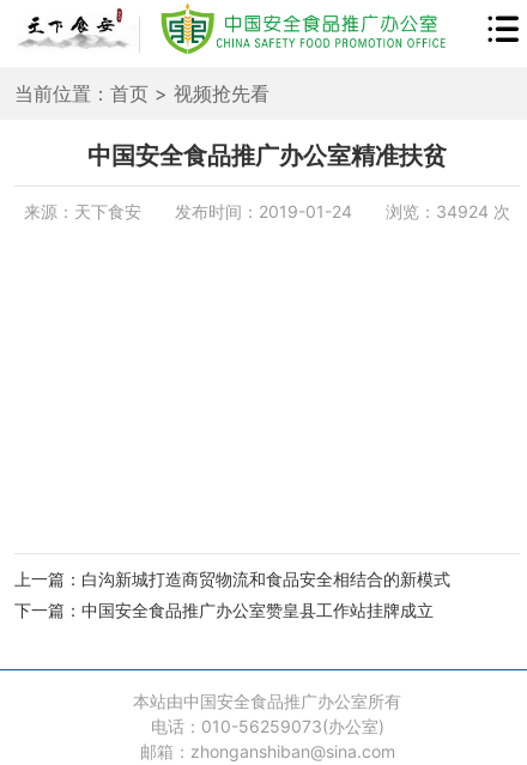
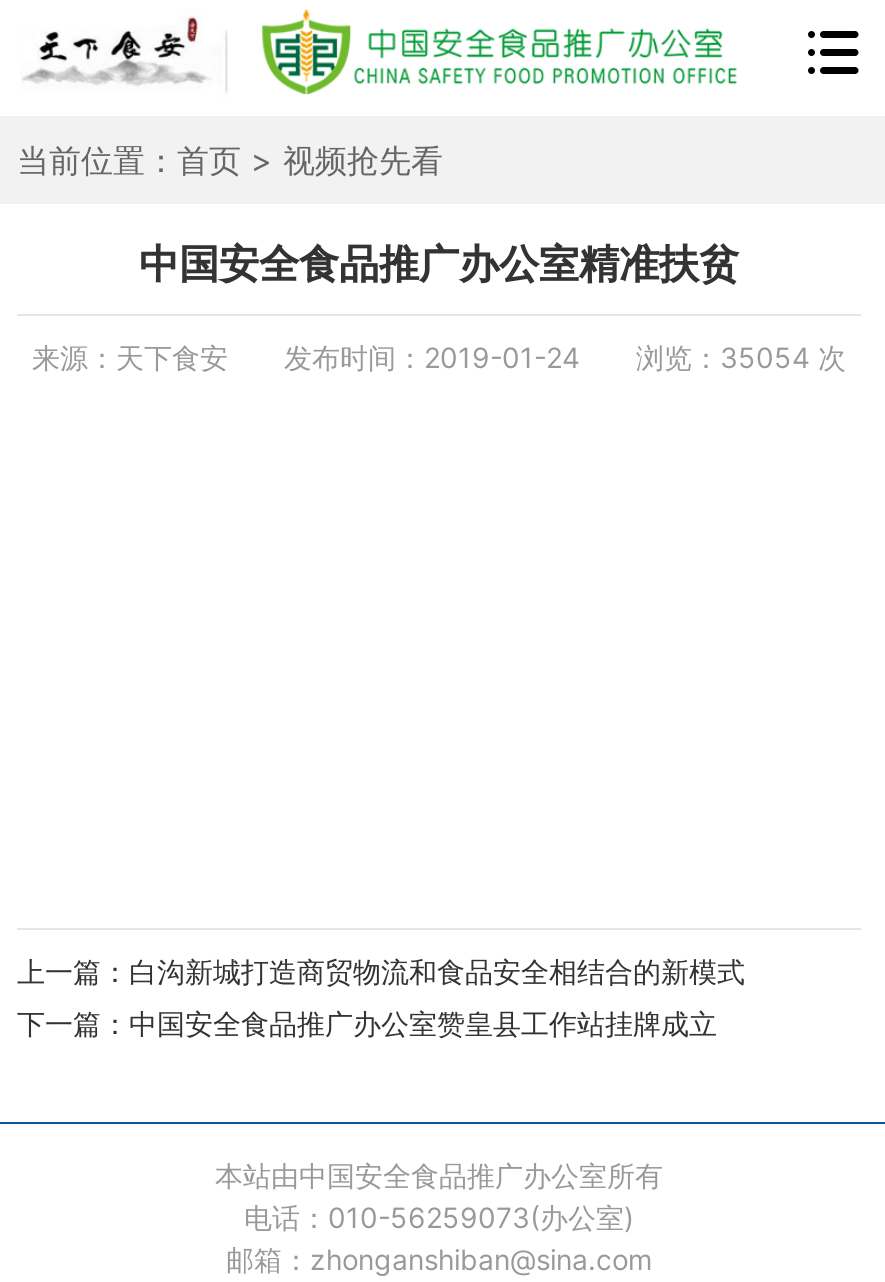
- 来源：天下食安 发布时间：2019-01-24 浏览：34924 次
+ 来源：天下食安 发布时间：2019-01-24 浏览：35054 次
